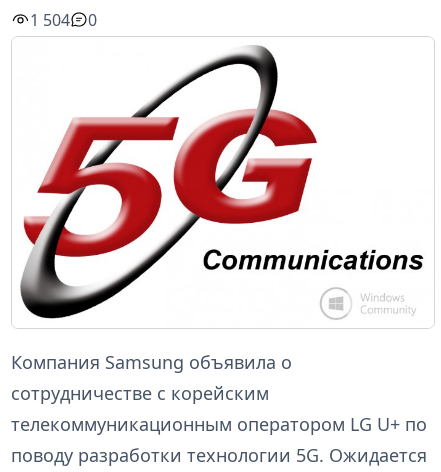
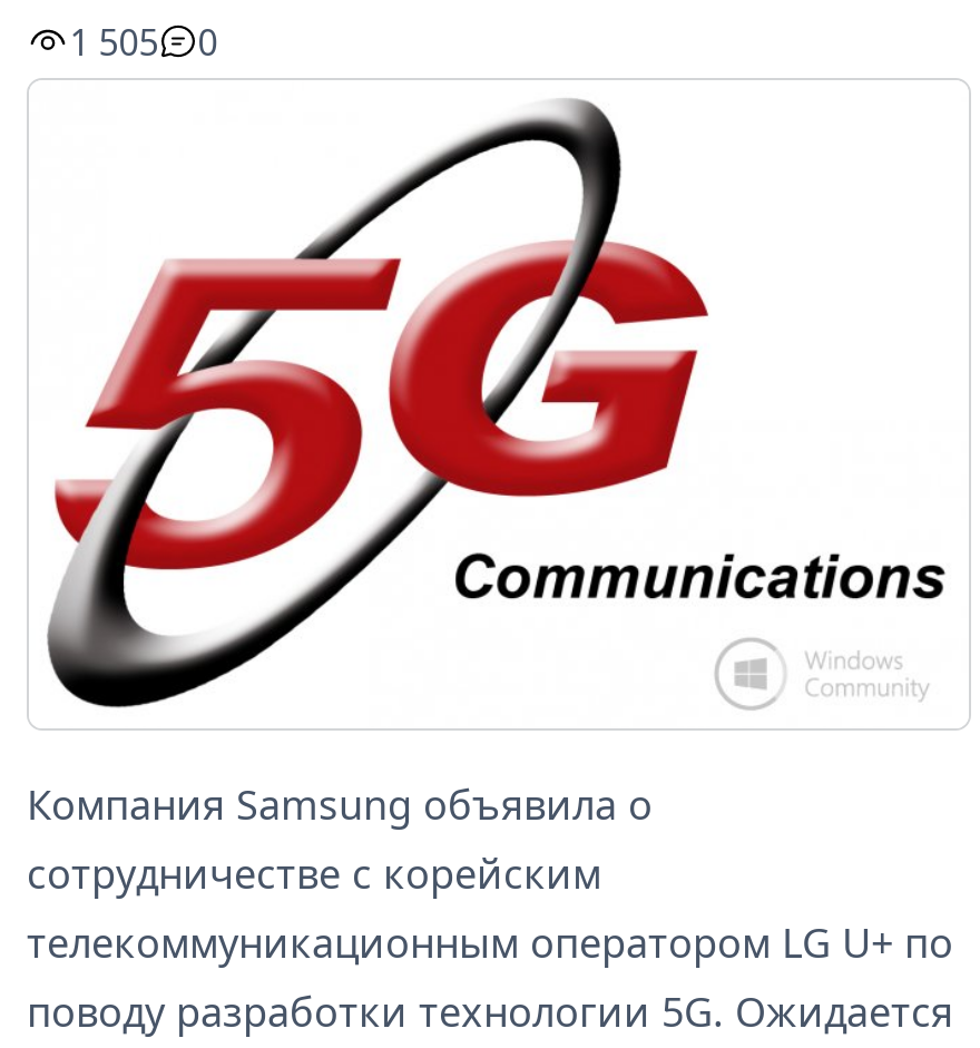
- 1 504 0
+ 1 505 0
